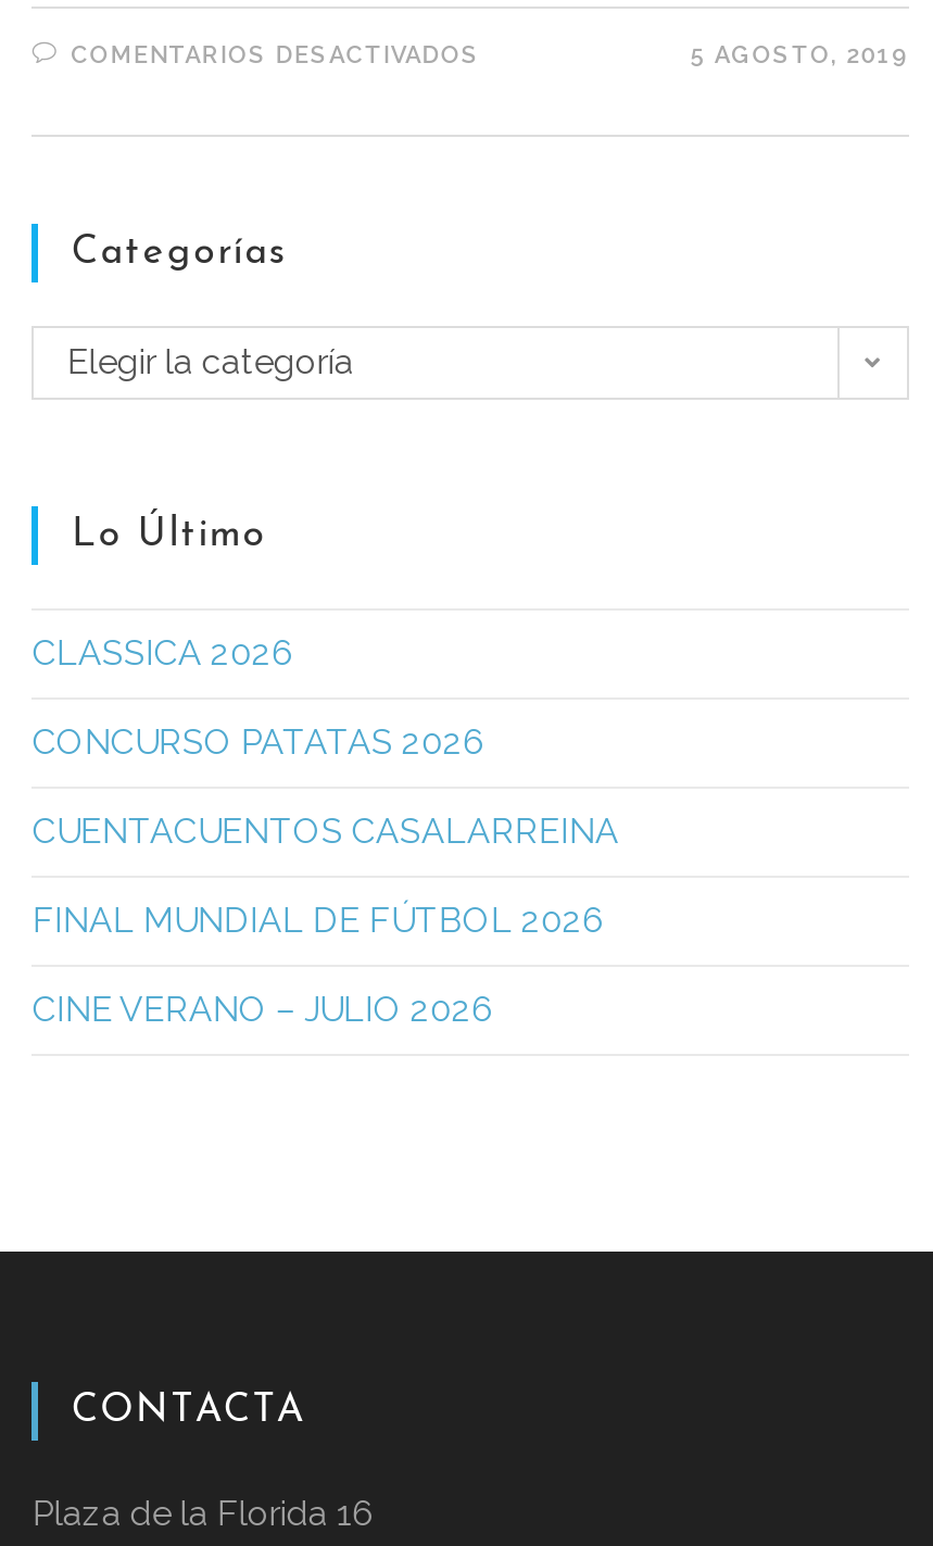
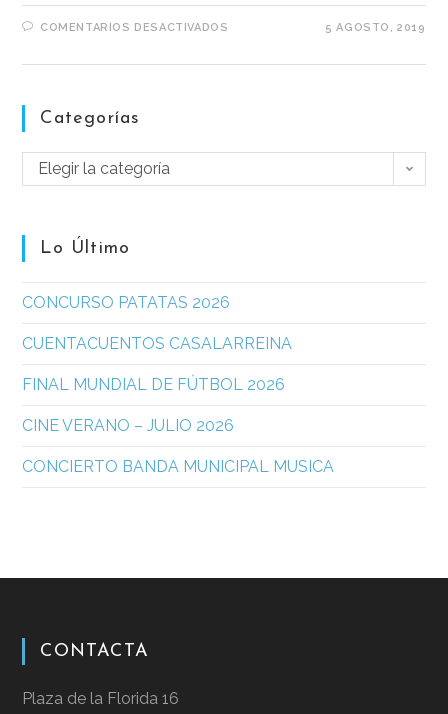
- CLASSICA 2026

moved up: CONCURSO PATATAS 2026 | CUENTACUENTOS CASALARREINA | FINAL MUNDIAL DE FÚTBOL 2026 | CINE VERANO – JULIO 2026

+ CONCIERTO BANDA MUNICIPAL MUSICA
